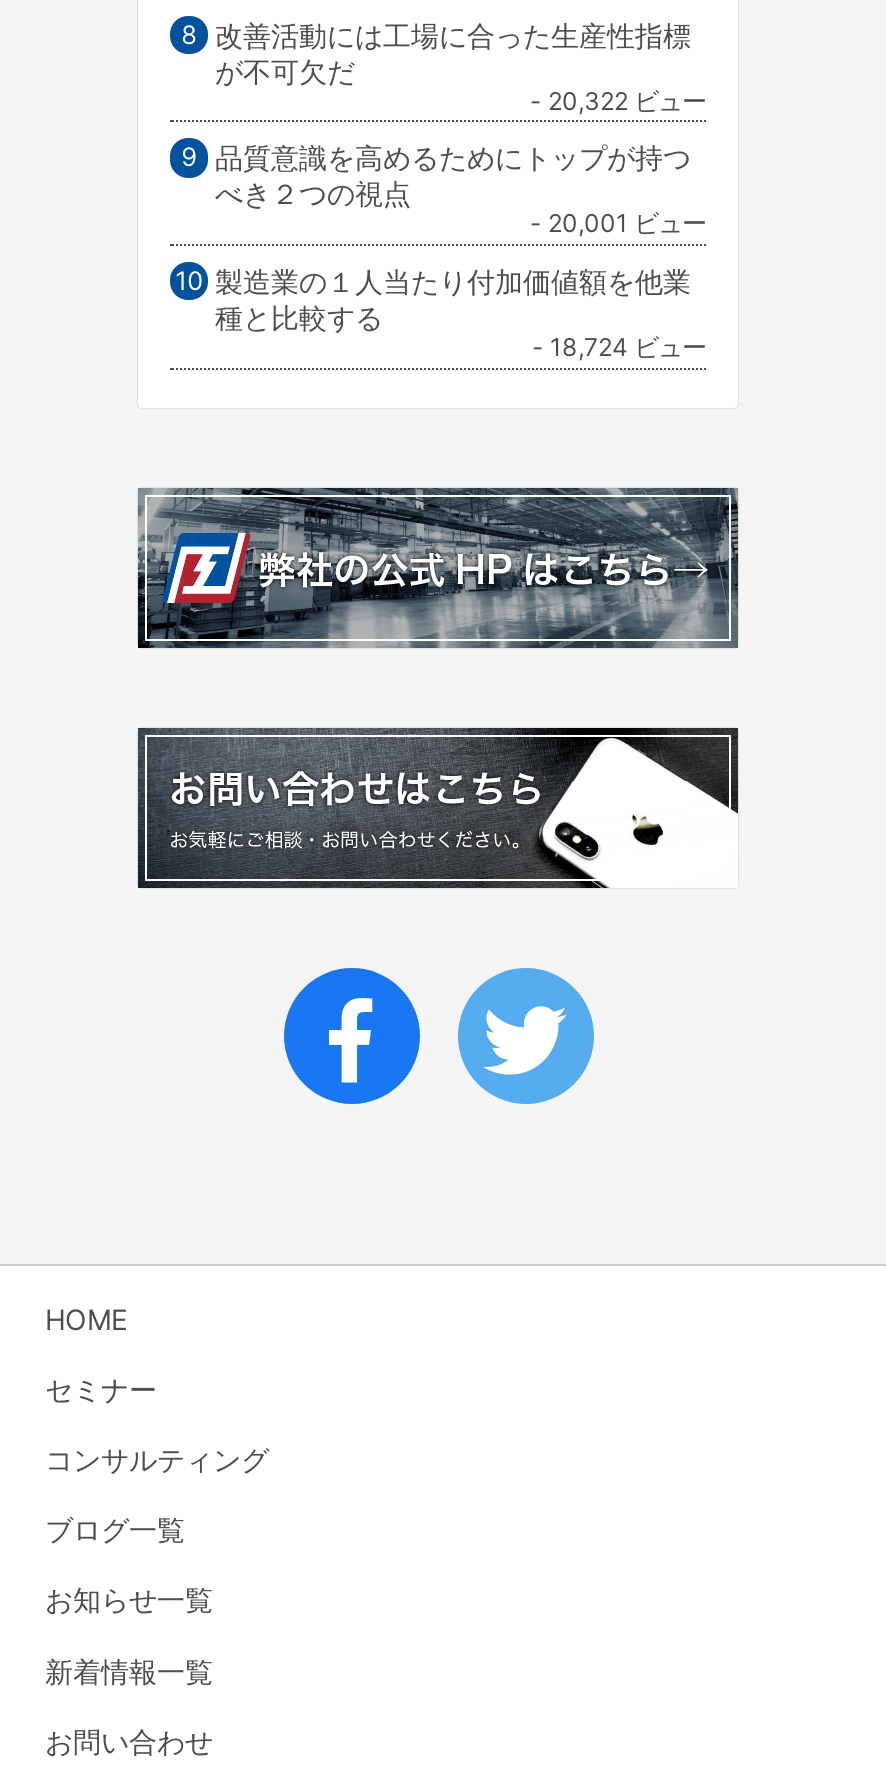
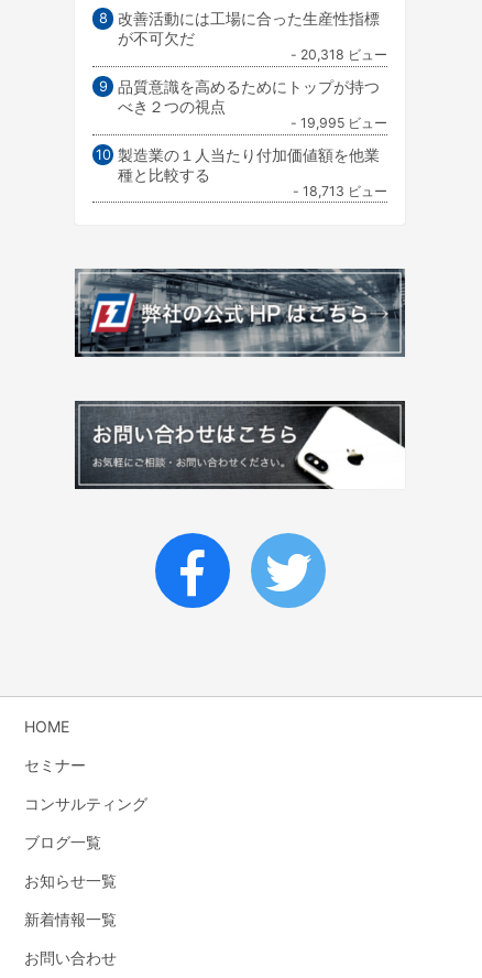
- - 20,322 ビュー
+ - 20,318 ビュー

- - 20,001 ビュー
+ - 19,995 ビュー

- - 18,724 ビュー
+ - 18,713 ビュー
